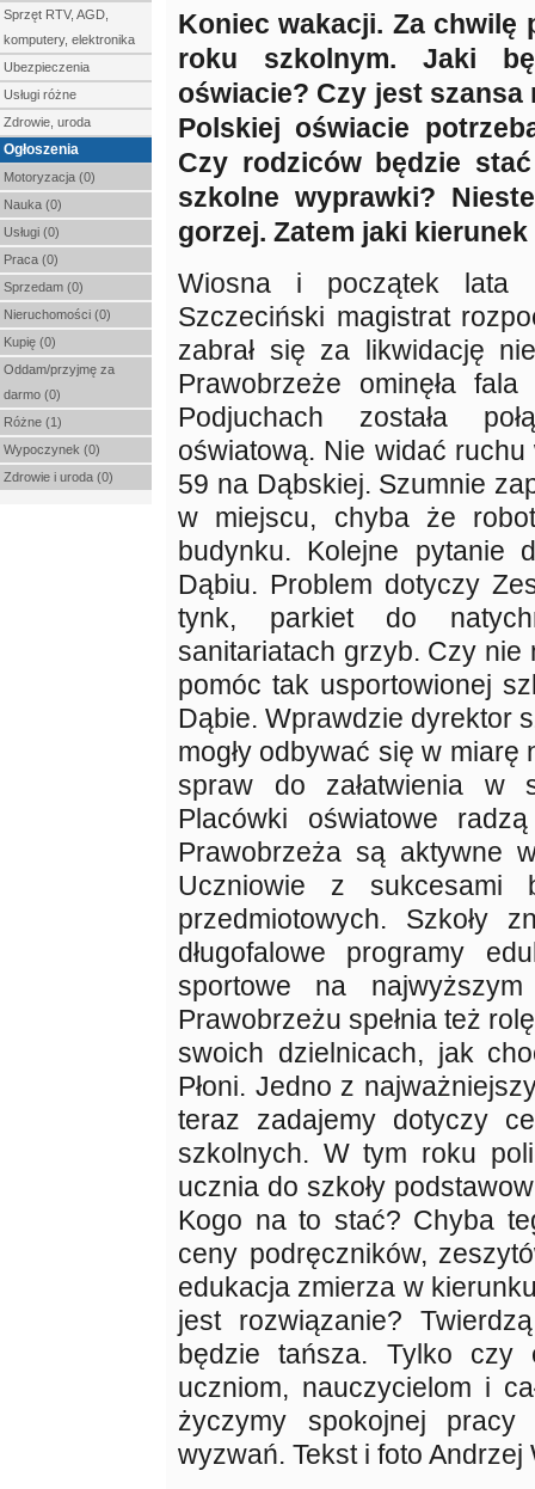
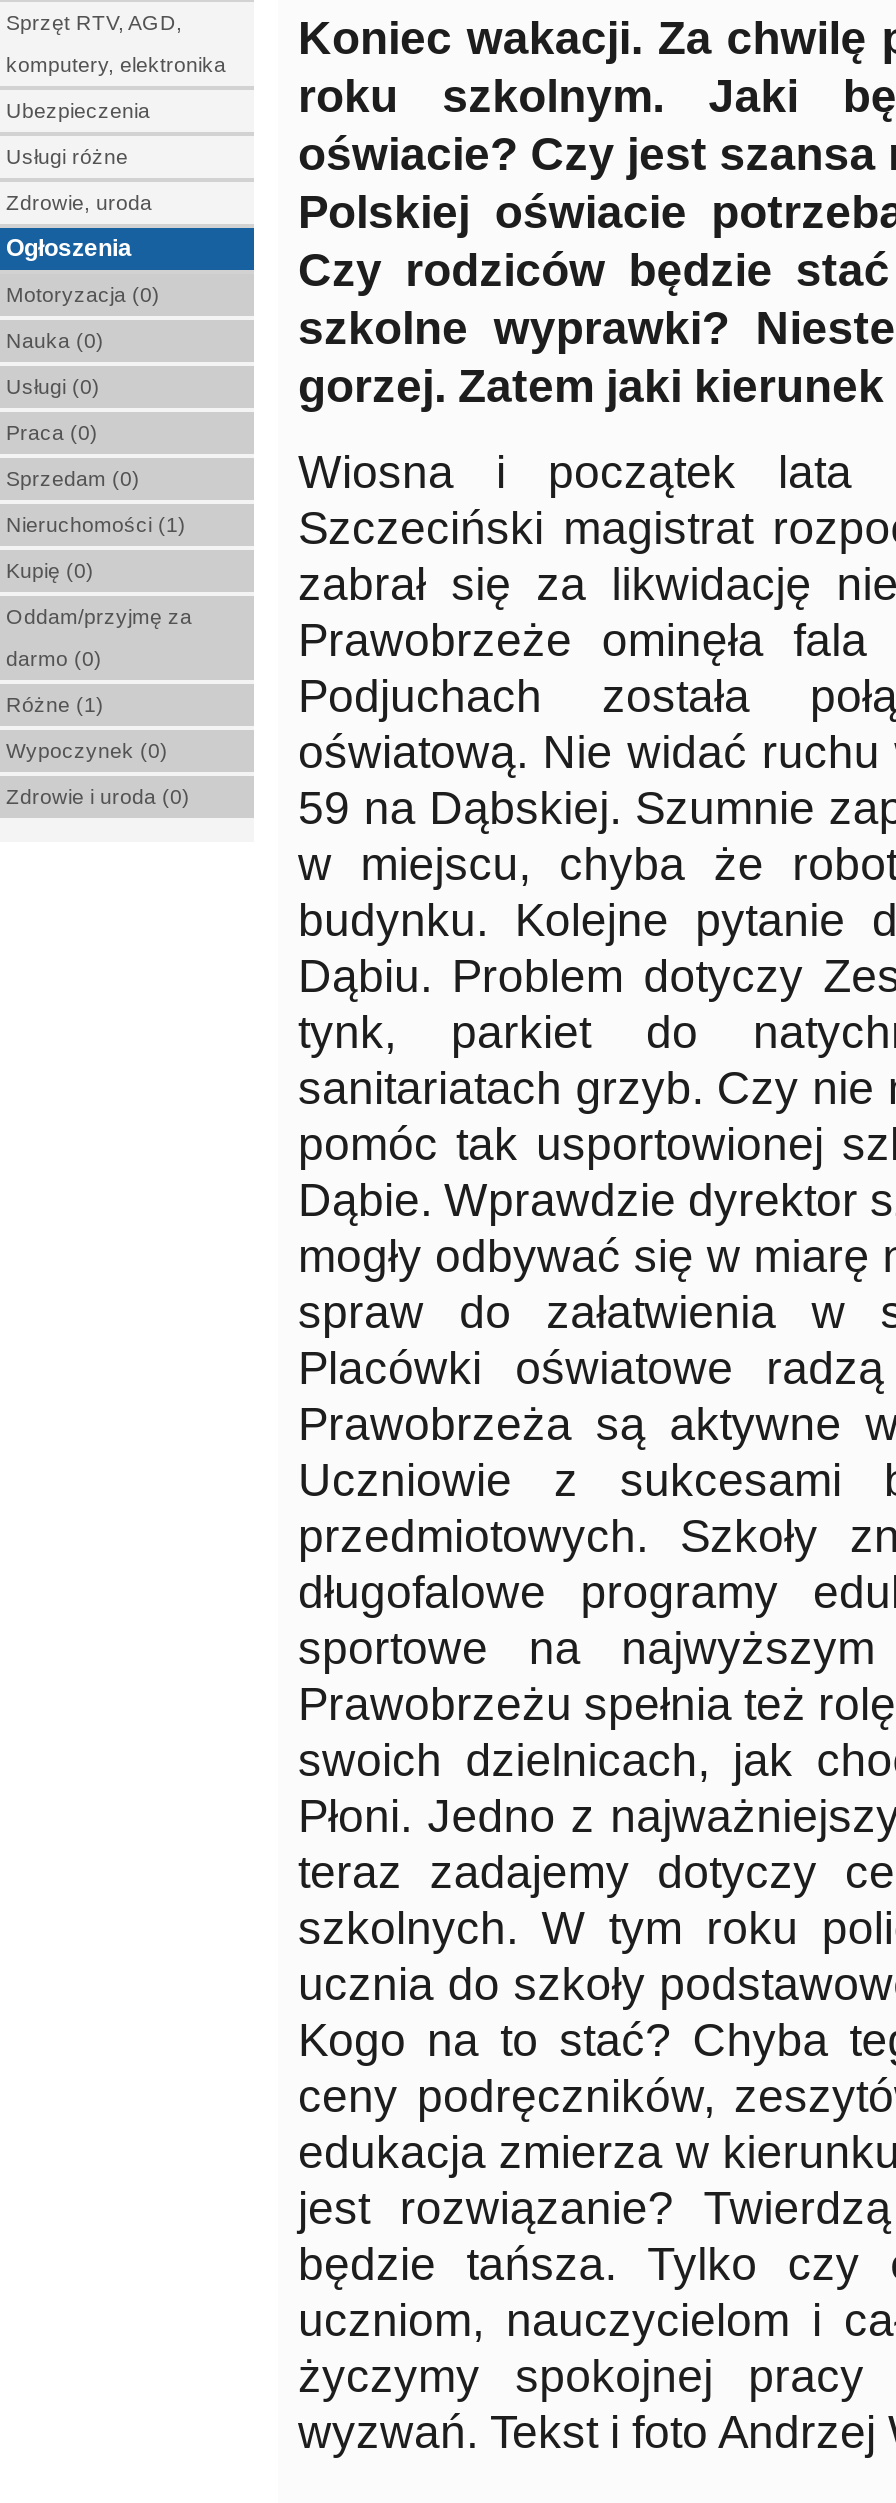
- Nieruchomości (0)
+ Nieruchomości (1)
